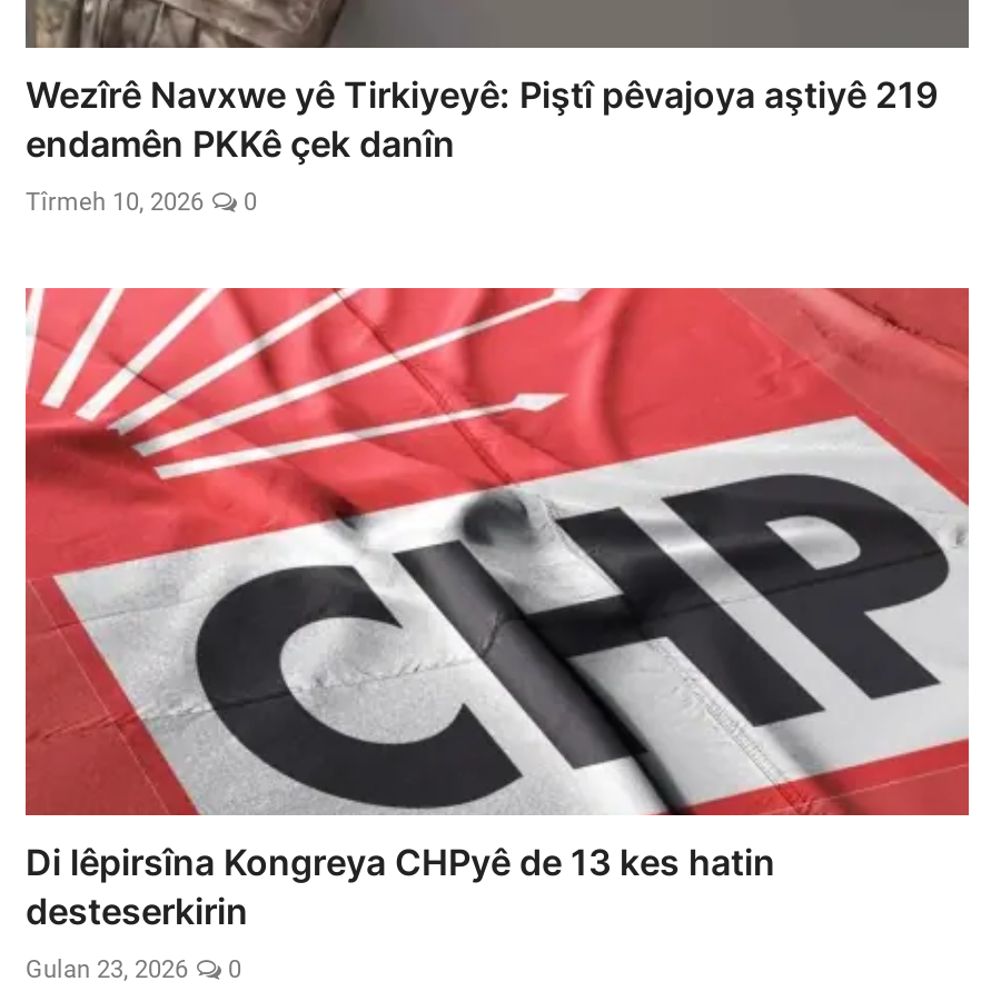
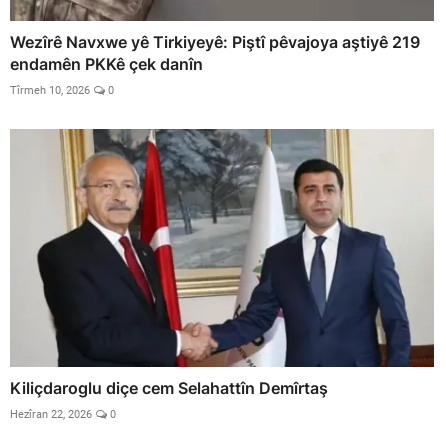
- [image]
- Di lêpirsîna Kongreya CHPyê de 13 kes hatin
- desteserkirin
+ [image]
+ Kiliçdaroglu diçe cem Selahattîn Demîrtaş

- Gulan 23, 2026 0
+ Hezîran 22, 2026 0
